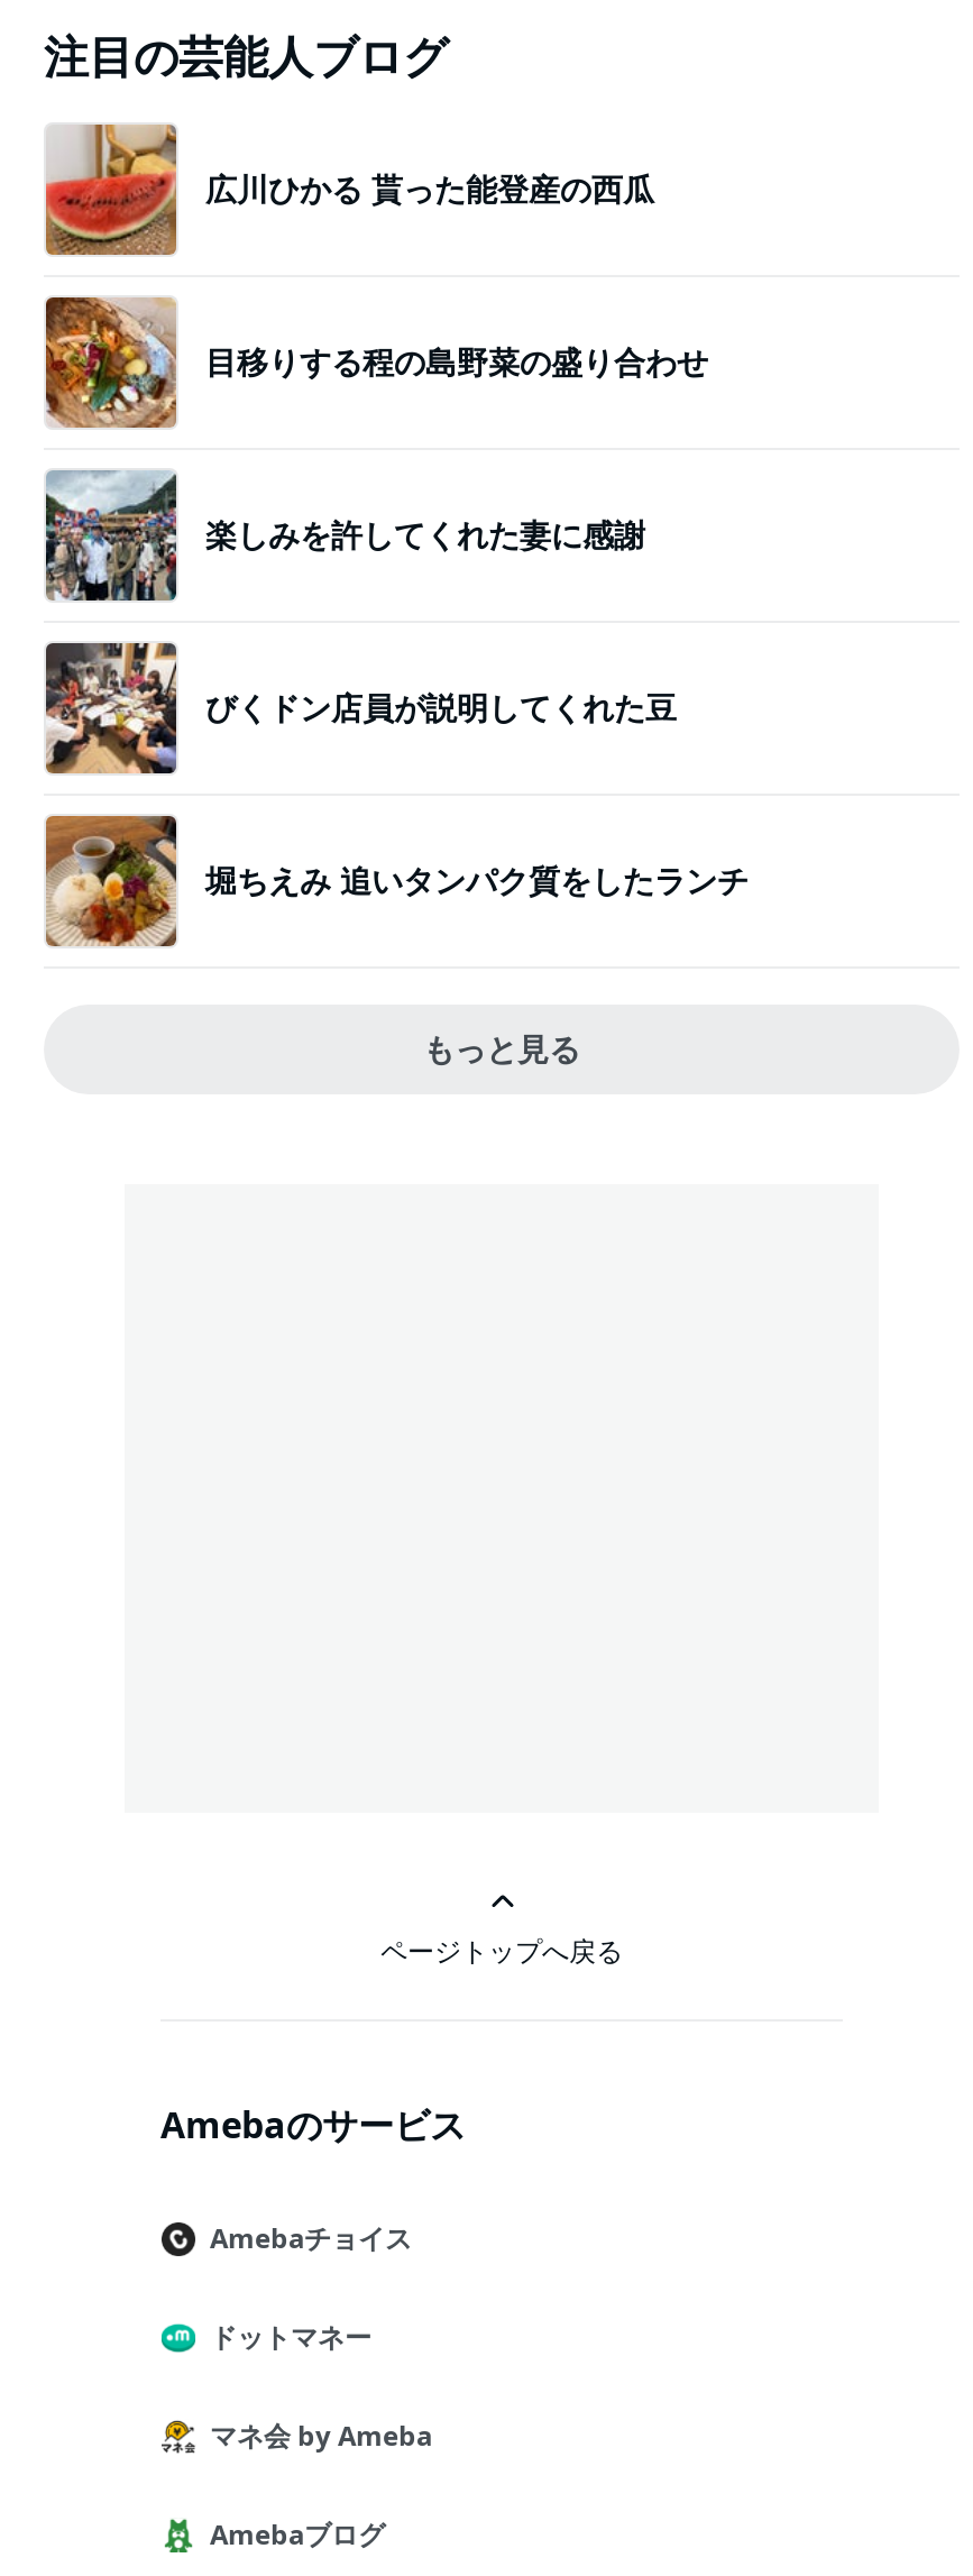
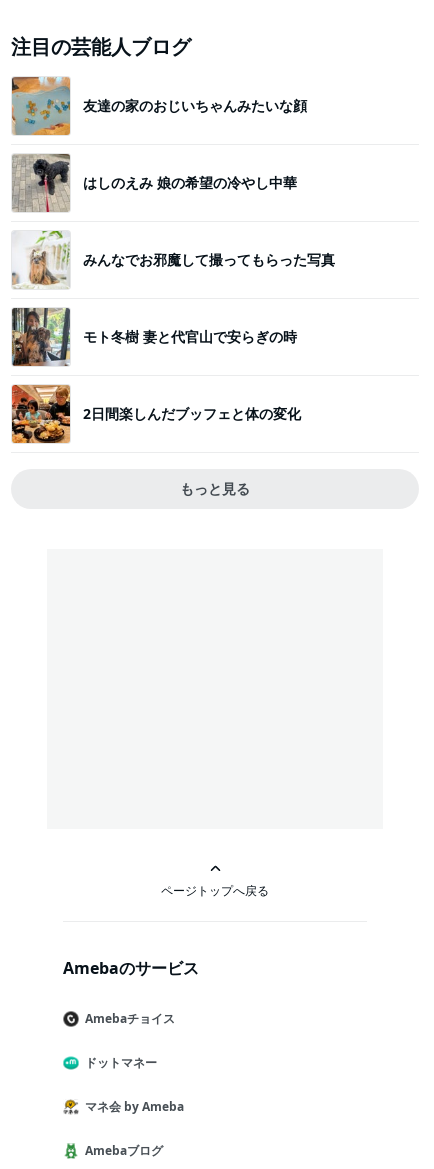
- [image]
- 広川ひかる 貰った能登産の西瓜
+ [image]
+ 友達の家のおじいちゃんみたいな顔

- [image]
- 目移りする程の島野菜の盛り合わせ
+ [image]
+ はしのえみ 娘の希望の冷やし中華

- [image]
- 楽しみを許してくれた妻に感謝
+ [image]
+ みんなでお邪魔して撮ってもらった写真

- [image]
- びくドン店員が説明してくれた豆
+ [image]
+ モト冬樹 妻と代官山で安らぎの時

- [image]
- 堀ちえみ 追いタンパク質をしたランチ
+ [image]
+ 2日間楽しんだブッフェと体の変化
